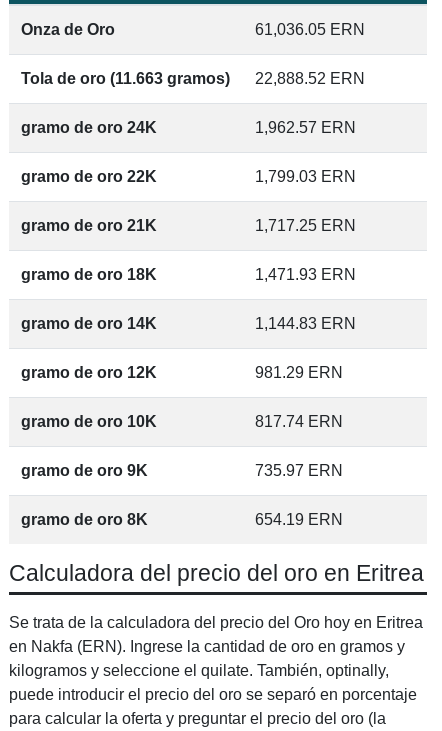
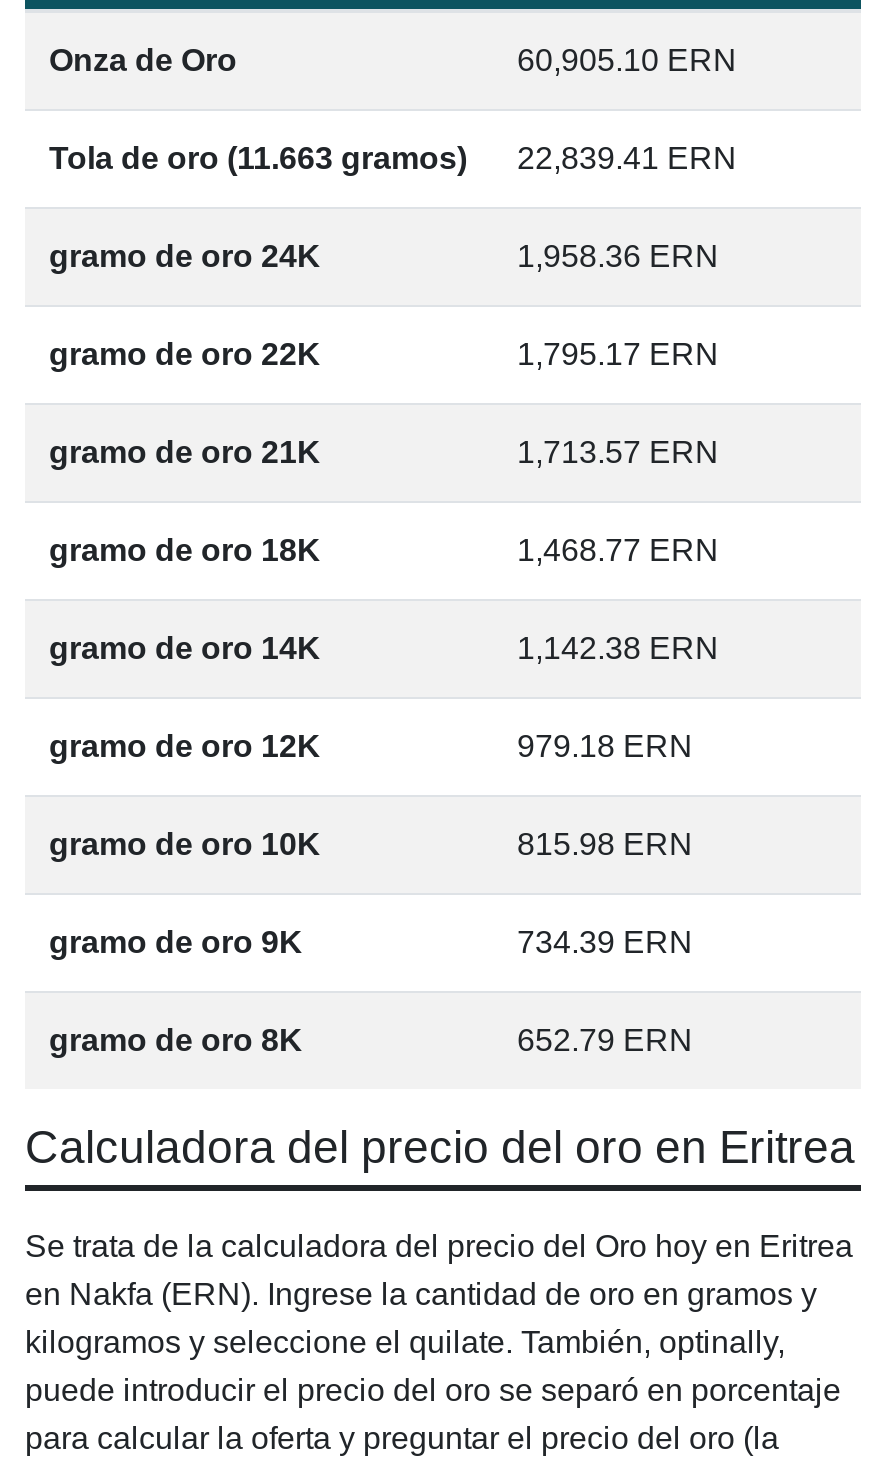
- 61,036.05 ERN
+ 60,905.10 ERN

- Tola de oro (11.663 gramos) 22,888.52 ERN
+ Tola de oro (11.663 gramos) 22,839.41 ERN

- 1,962.57 ERN
+ 1,958.36 ERN

- 1,799.03 ERN
+ 1,795.17 ERN

- 1,717.25 ERN
+ 1,713.57 ERN

- 1,471.93 ERN
+ 1,468.77 ERN

- 1,144.83 ERN
+ 1,142.38 ERN

- 981.29 ERN
+ 979.18 ERN

- 817.74 ERN
+ 815.98 ERN

- 735.97 ERN
+ 734.39 ERN

- 654.19 ERN
+ 652.79 ERN
